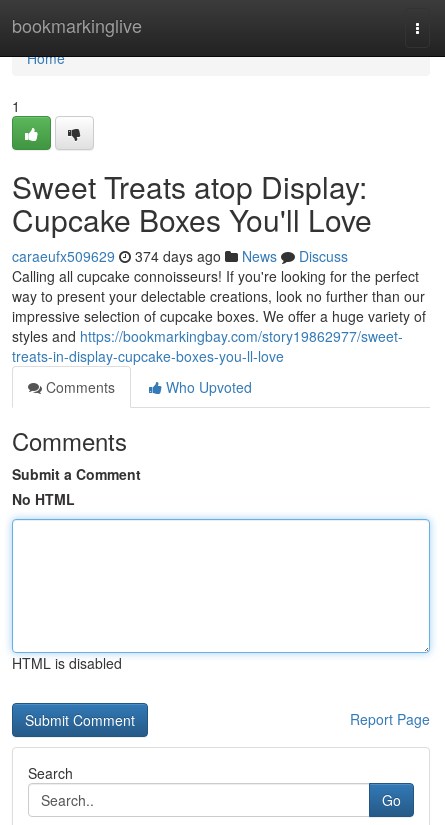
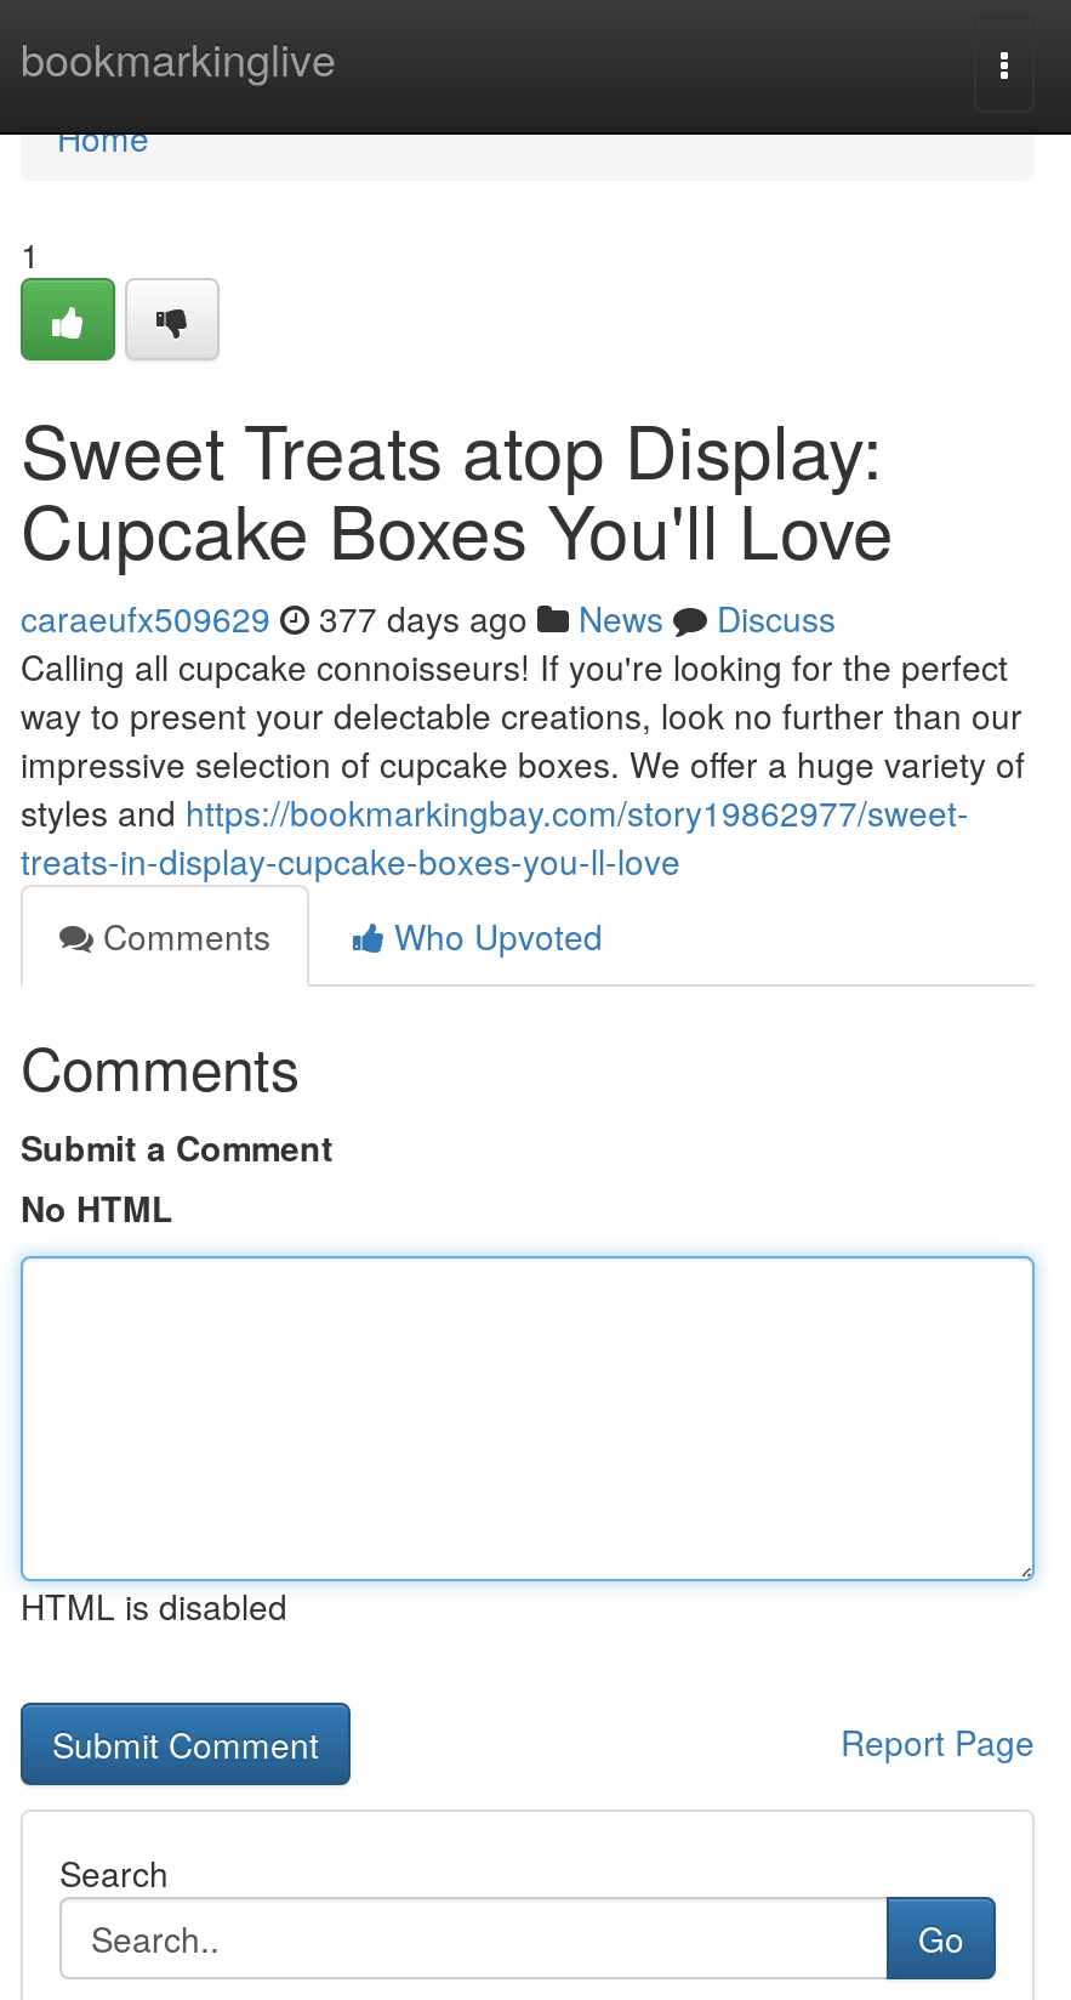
- caraeufx509629 374 days ago News Discuss
+ caraeufx509629 377 days ago News Discuss
